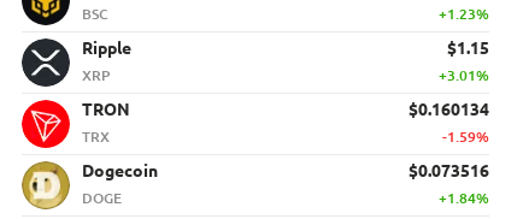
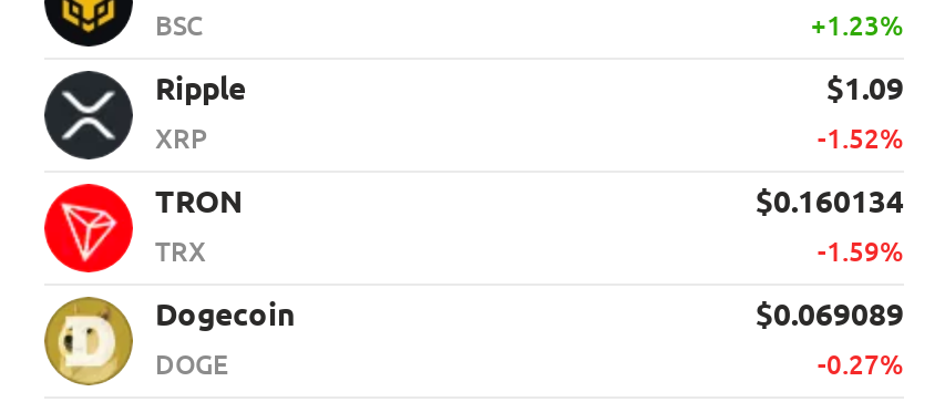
- $1.15
+ $1.09

- +3.01%
+ -1.52%

- $0.073516
+ $0.069089

- +1.84%
+ -0.27%
